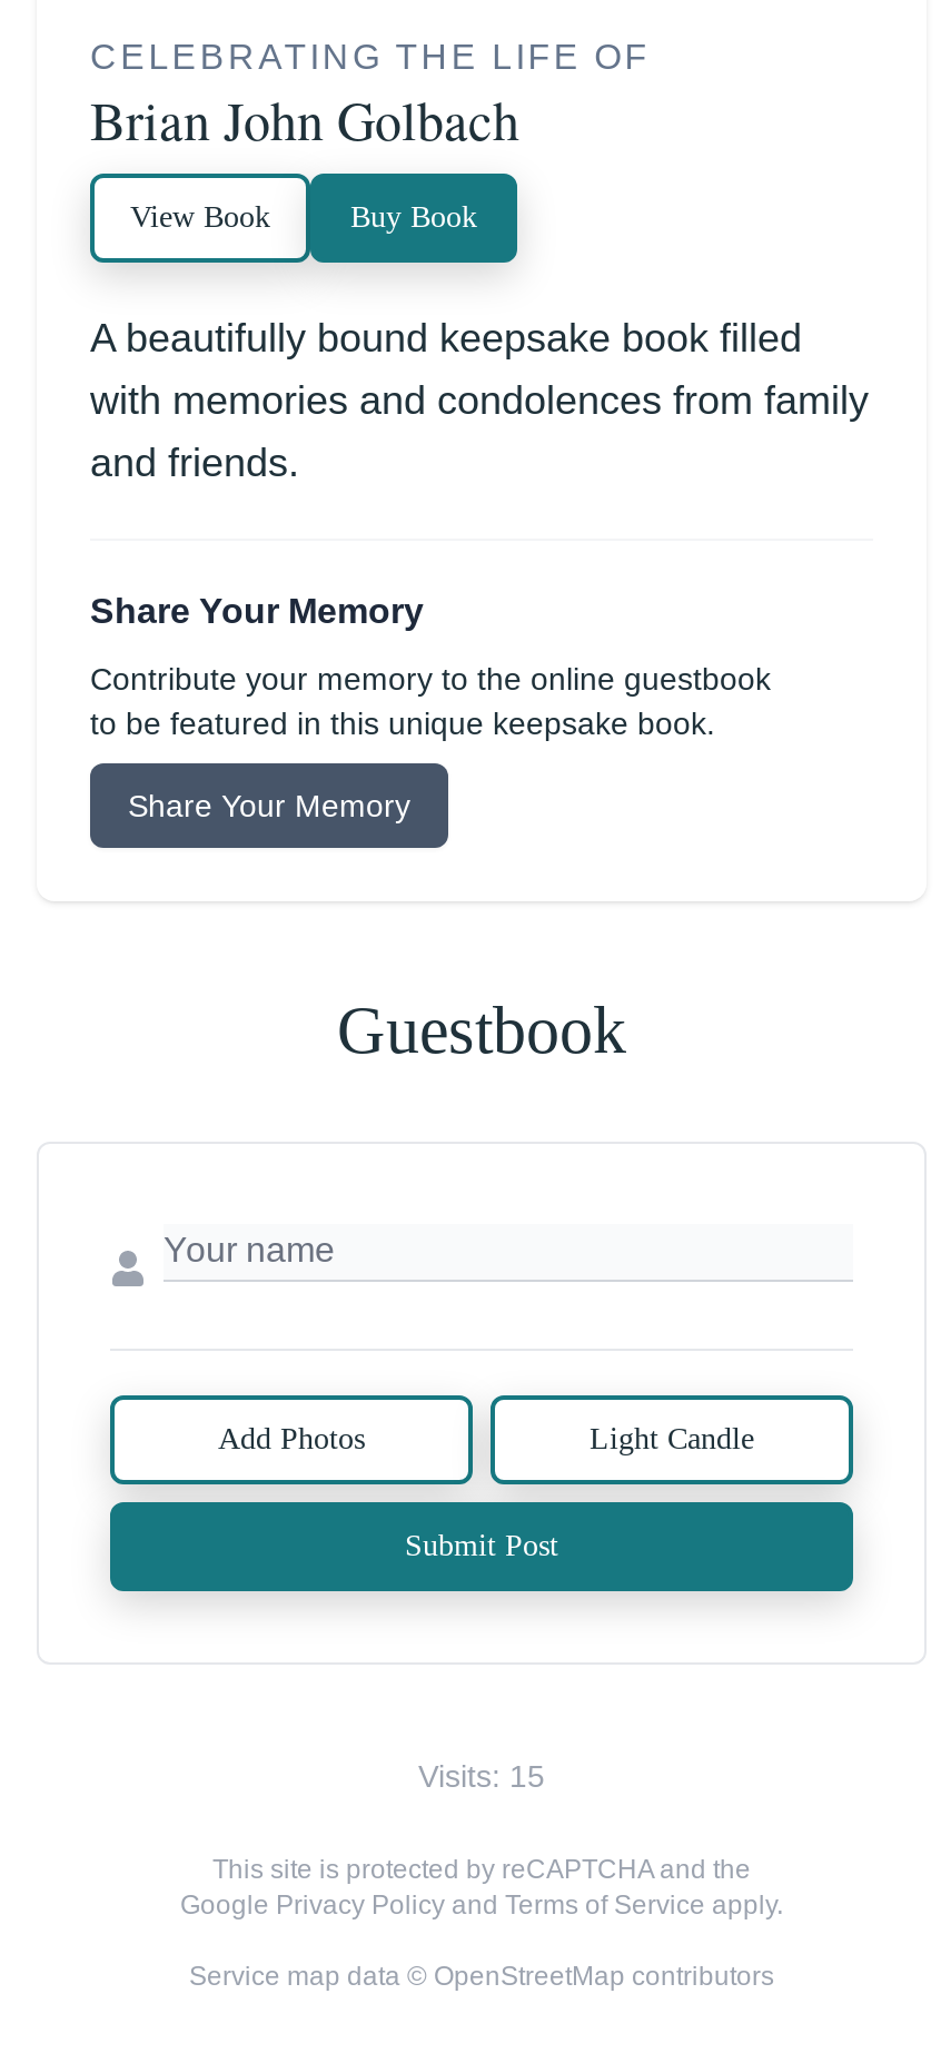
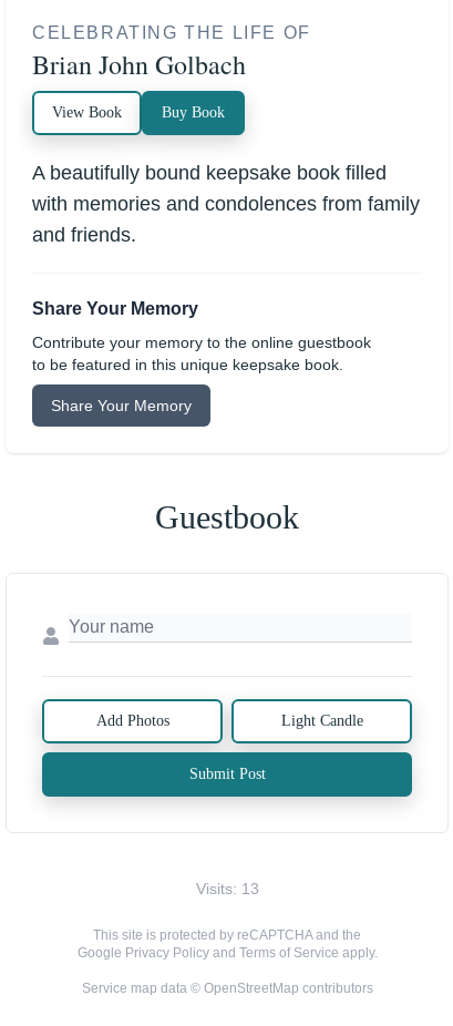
- Visits: 15
+ Visits: 13
